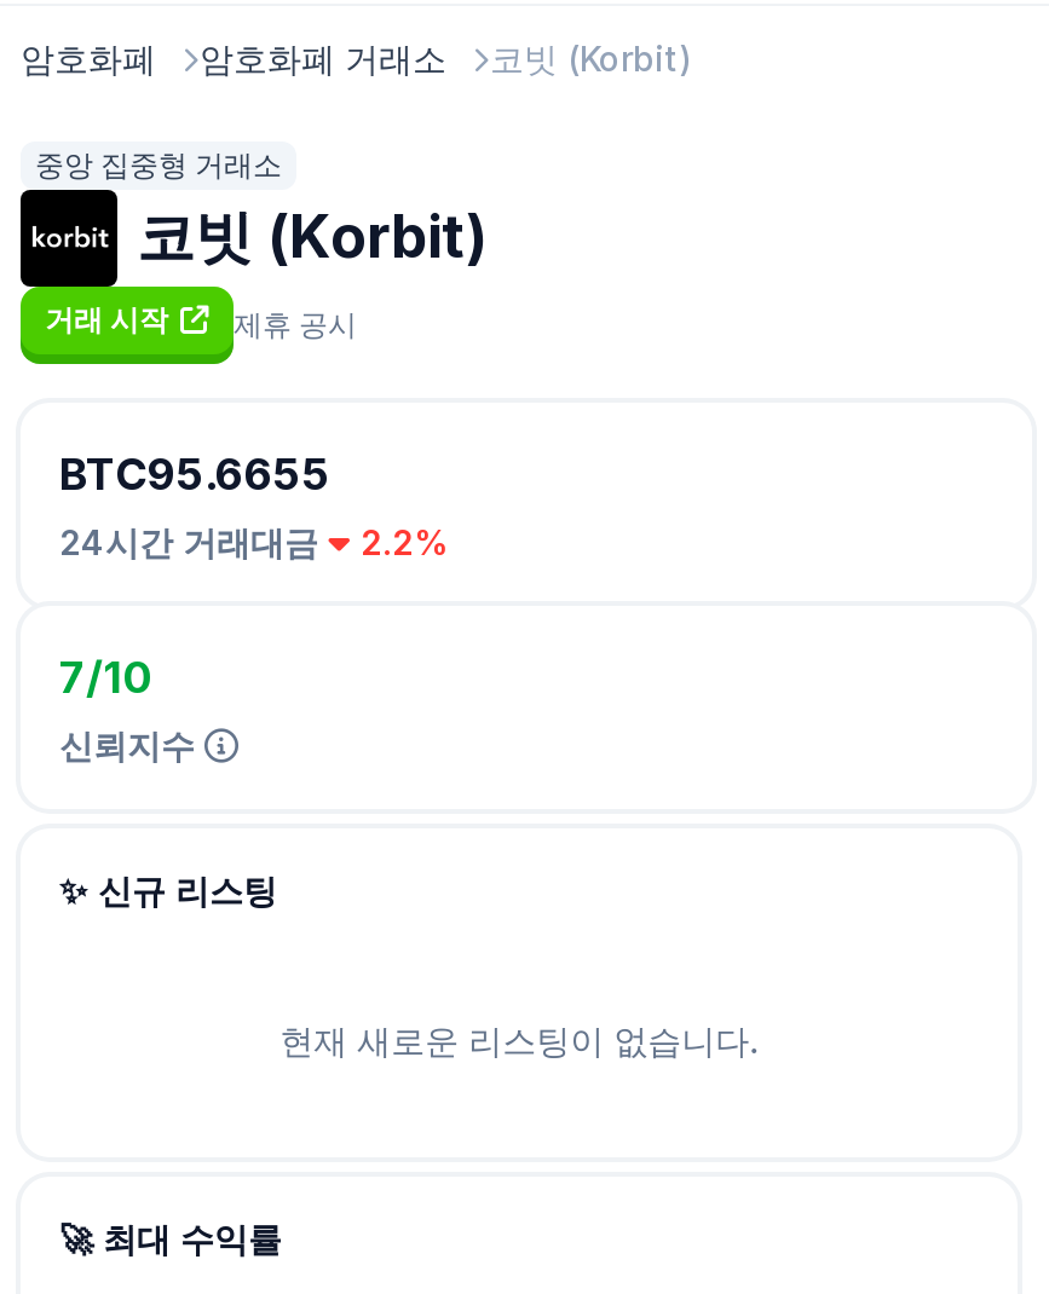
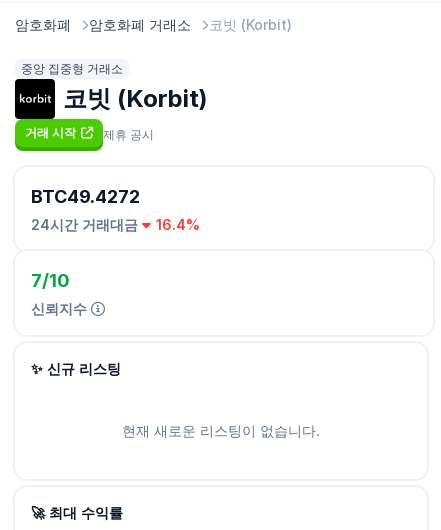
- BTC95.6655
+ BTC49.4272

- 24시간 거래대금 2.2%
+ 24시간 거래대금 16.4%
